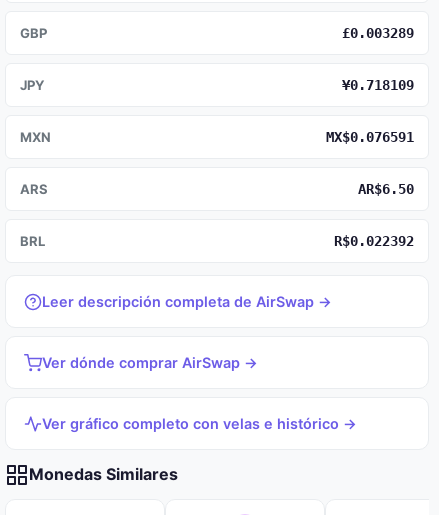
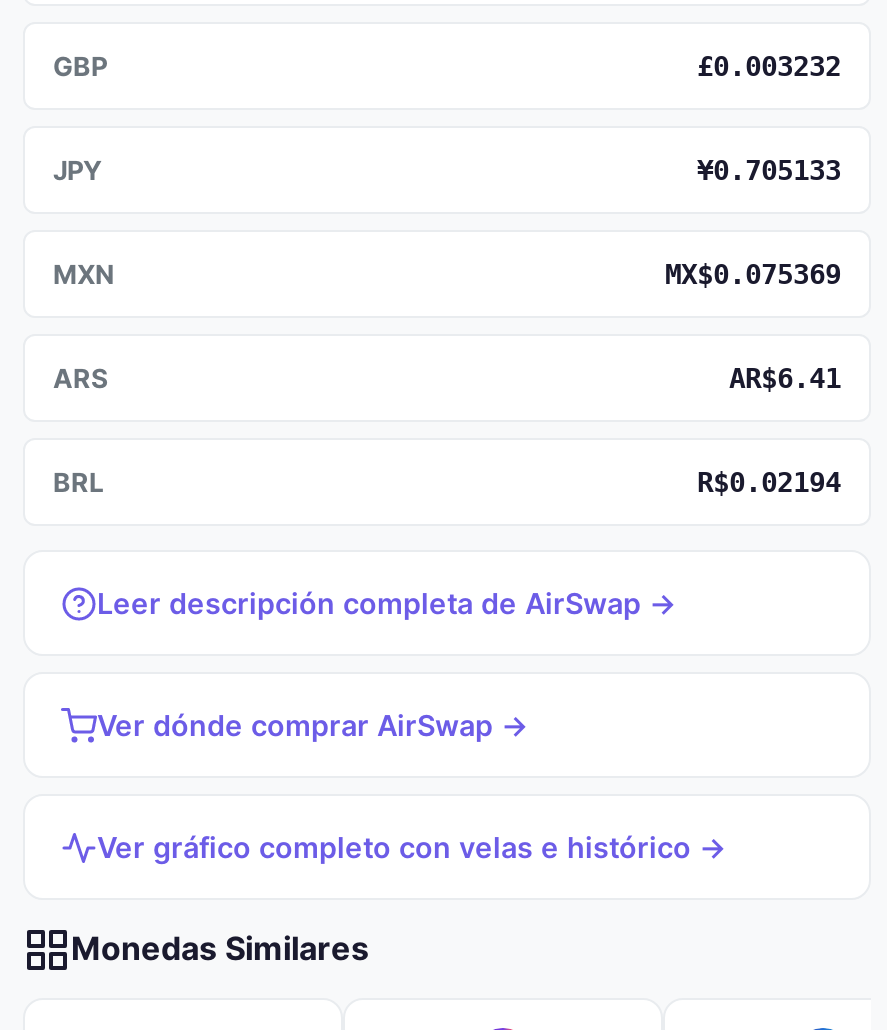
- £0.003289
+ £0.003232

- ¥0.718109
+ ¥0.705133

- MX$0.076591
+ MX$0.075369

- AR$6.50
+ AR$6.41

- R$0.022392
+ R$0.02194
